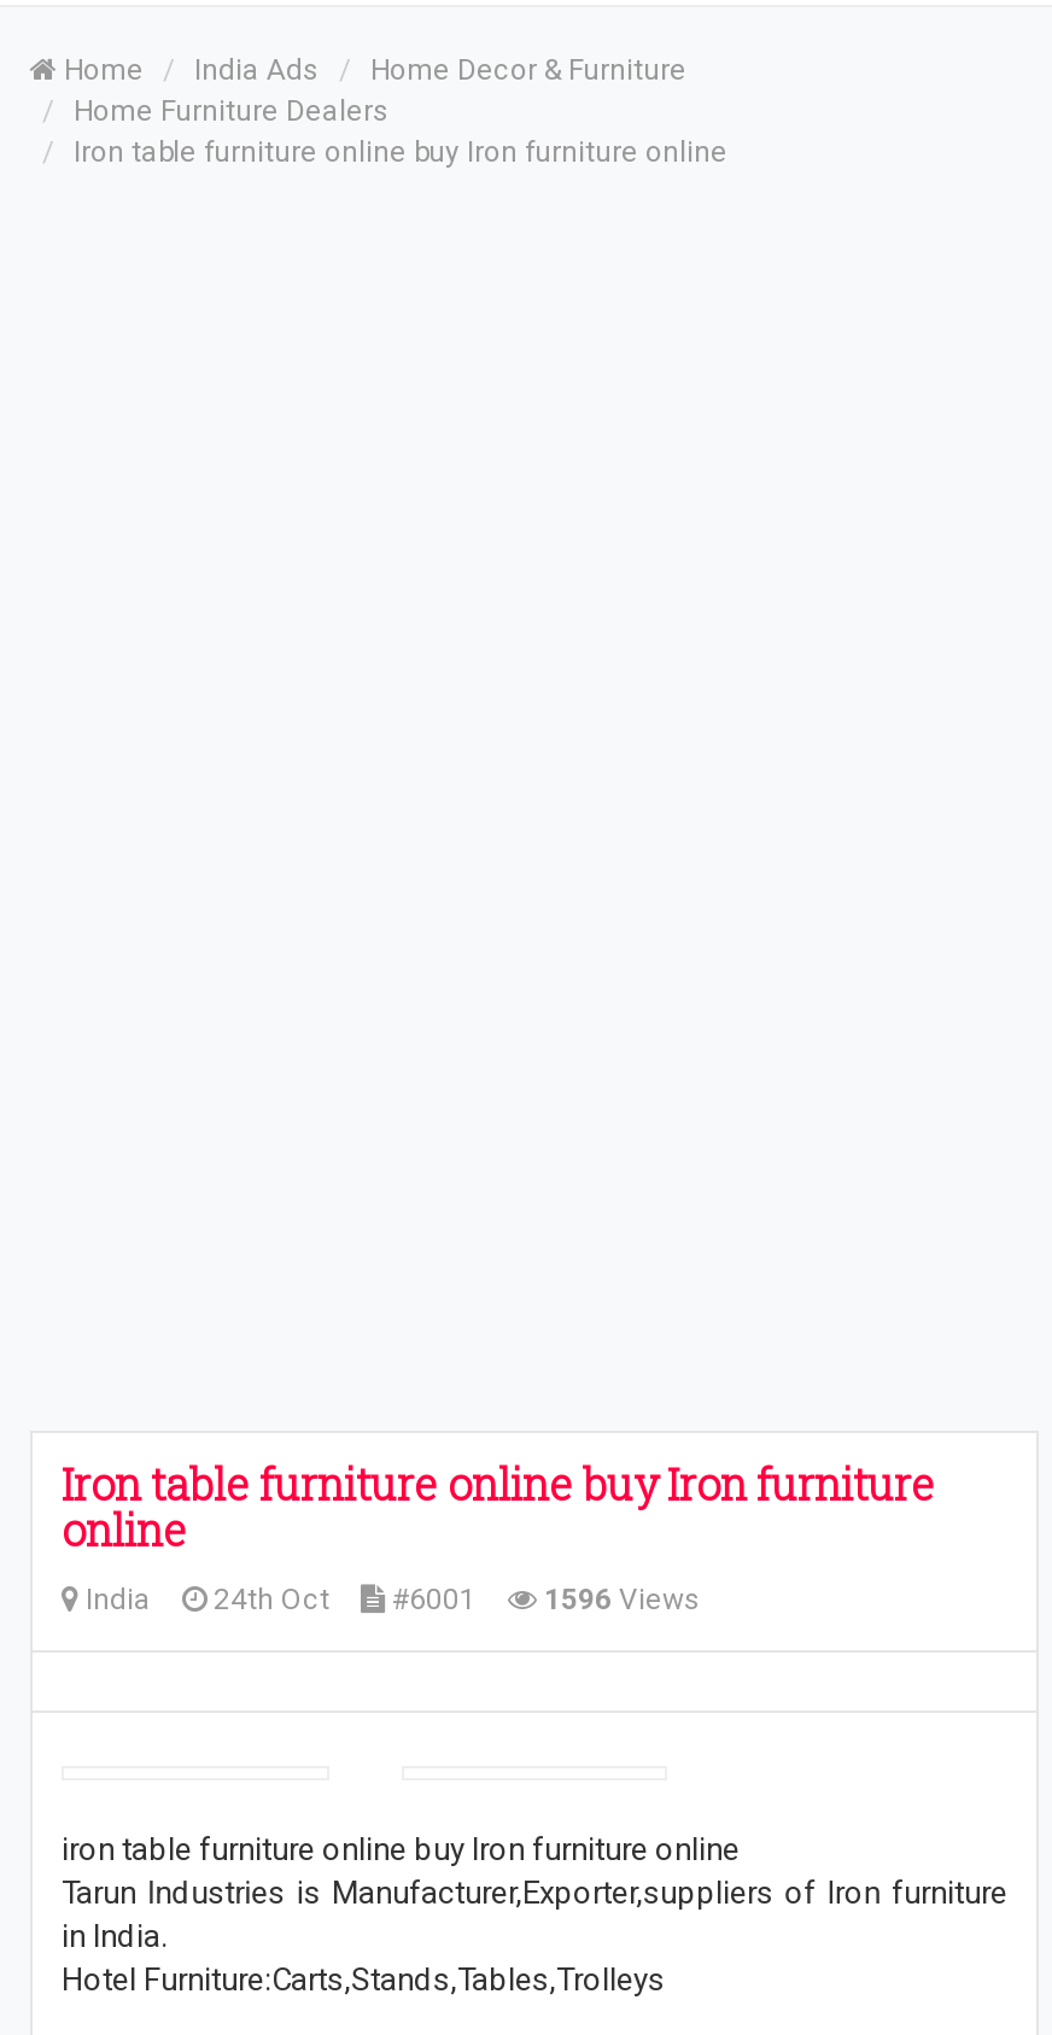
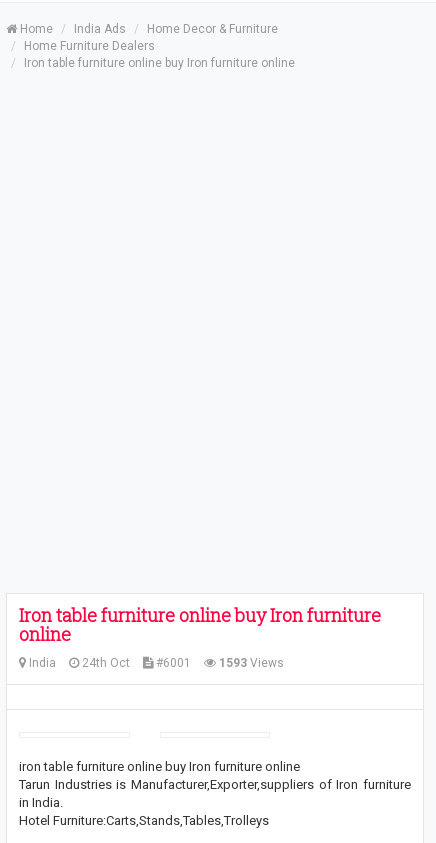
- India 24th Oct #6001 1596 Views
+ India 24th Oct #6001 1593 Views
